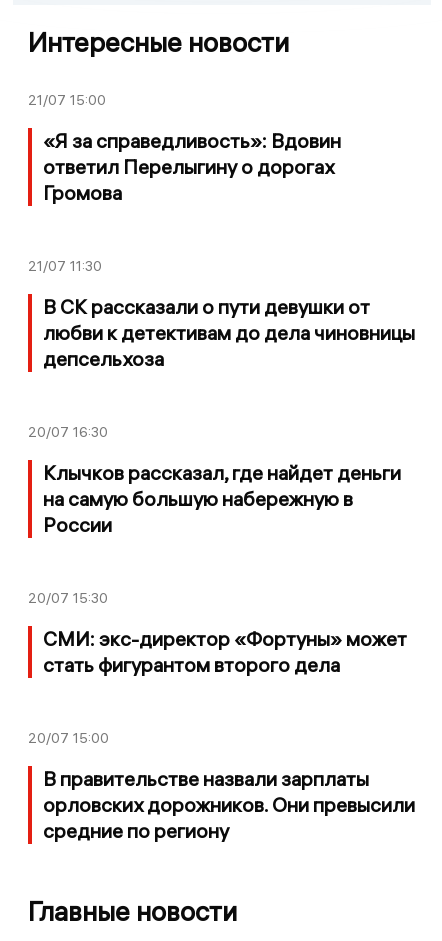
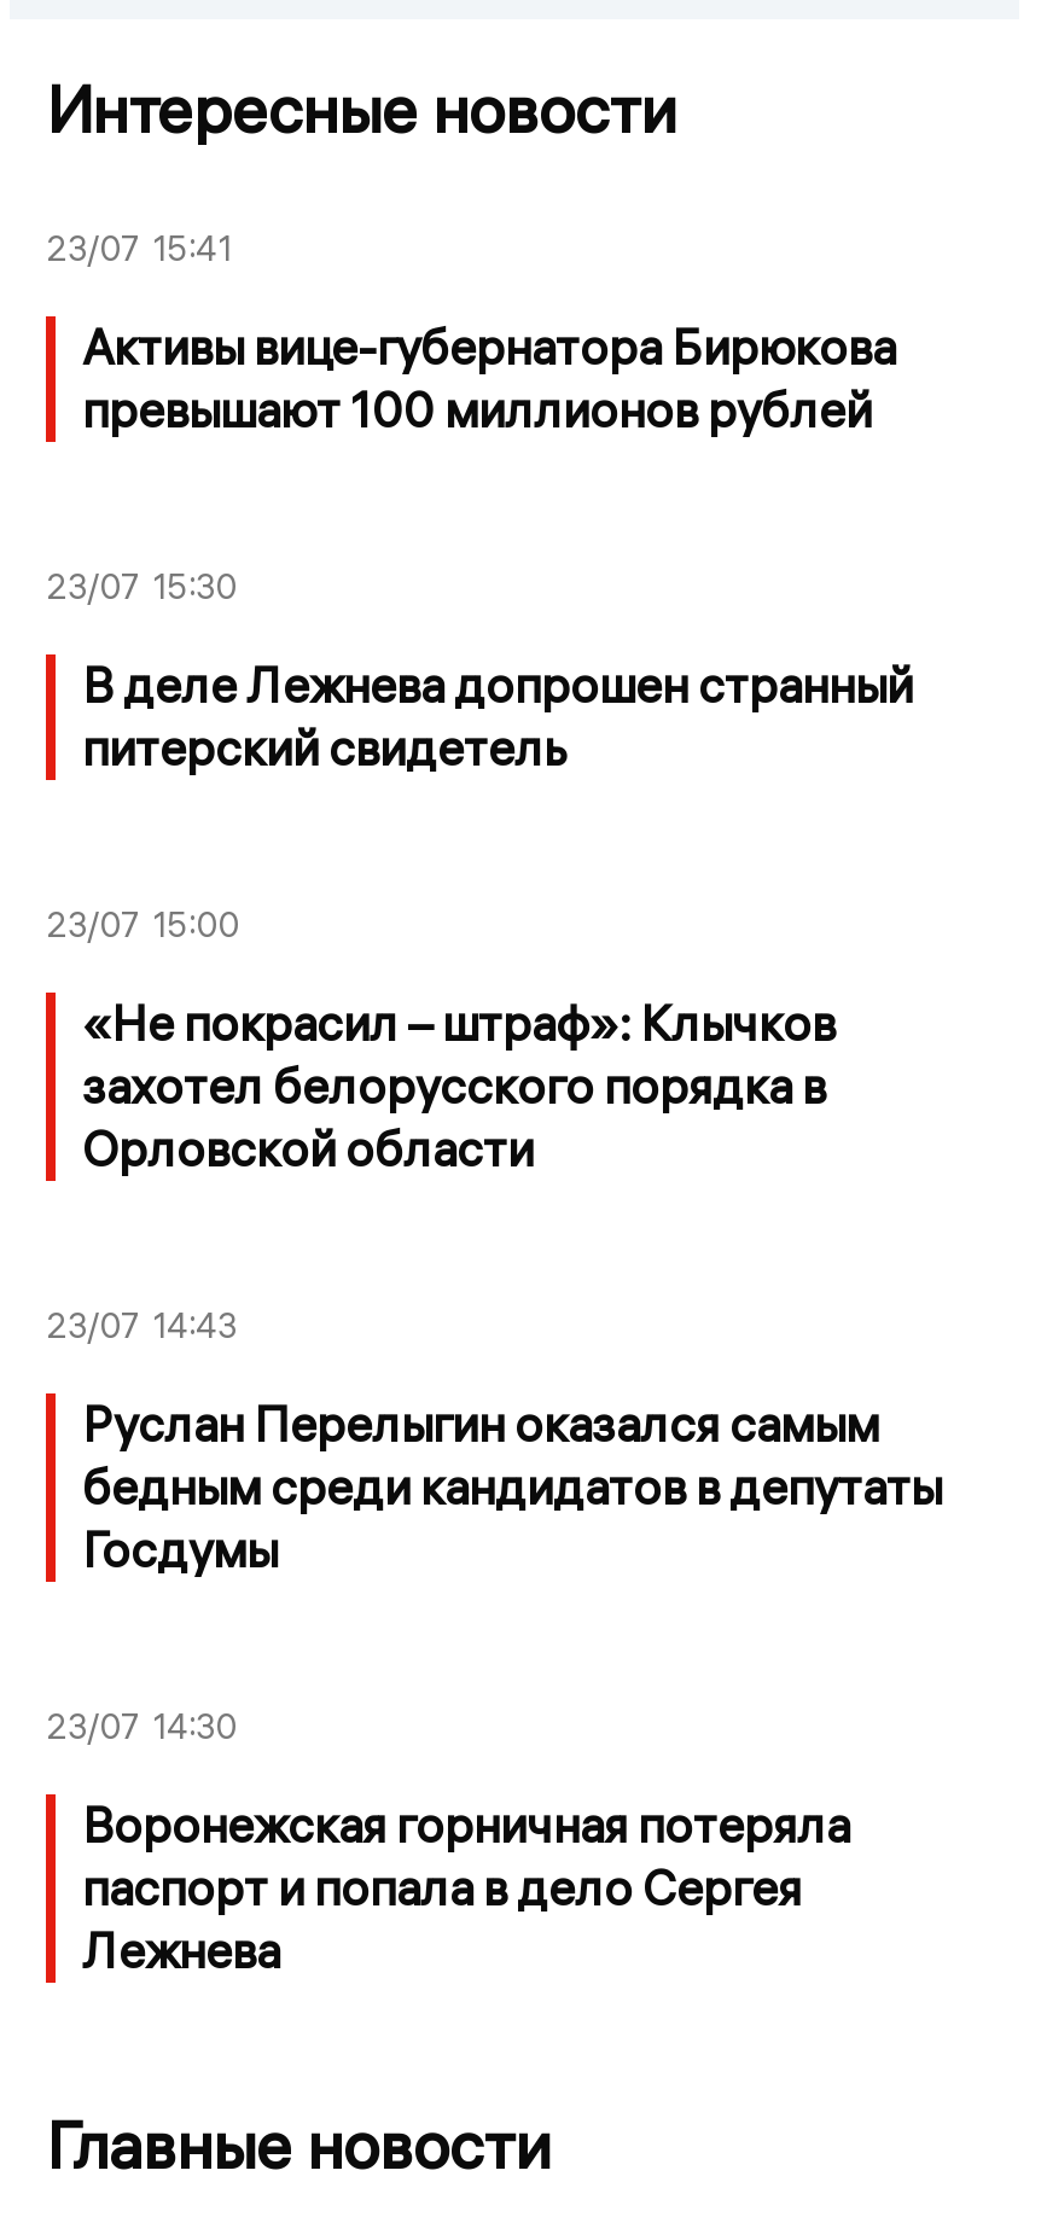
- 21/07 15:00
+ 23/07 15:41

- «Я за справедливость»: Вдовин
- ответил Перелыгину о дорогах
- Громова
+ Активы вице-губернатора Бирюкова
+ превышают 100 миллионов рублей

- 21/07 11:30
+ 23/07 15:30

- В СК рассказали о пути девушки от
- любви к детективам до дела чиновницы
- депсельхоза
+ В деле Лежнева допрошен странный
+ питерский свидетель

- 20/07 16:30
+ 23/07 15:00

- Клычков рассказал, где найдет деньги
- на самую большую набережную в
- России
+ «Не покрасил – штраф»: Клычков
+ захотел белорусского порядка в
+ Орловской области

- 20/07 15:30
+ 23/07 14:43

- СМИ: экс-директор «Фортуны» может
- стать фигурантом второго дела
+ Руслан Перелыгин оказался самым
+ бедным среди кандидатов в депутаты
+ Госдумы

- 20/07 15:00
+ 23/07 14:30

- В правительстве назвали зарплаты
- орловских дорожников. Они превысили
- средние по региону
+ Воронежская горничная потеряла
+ паспорт и попала в дело Сергея
+ Лежнева
